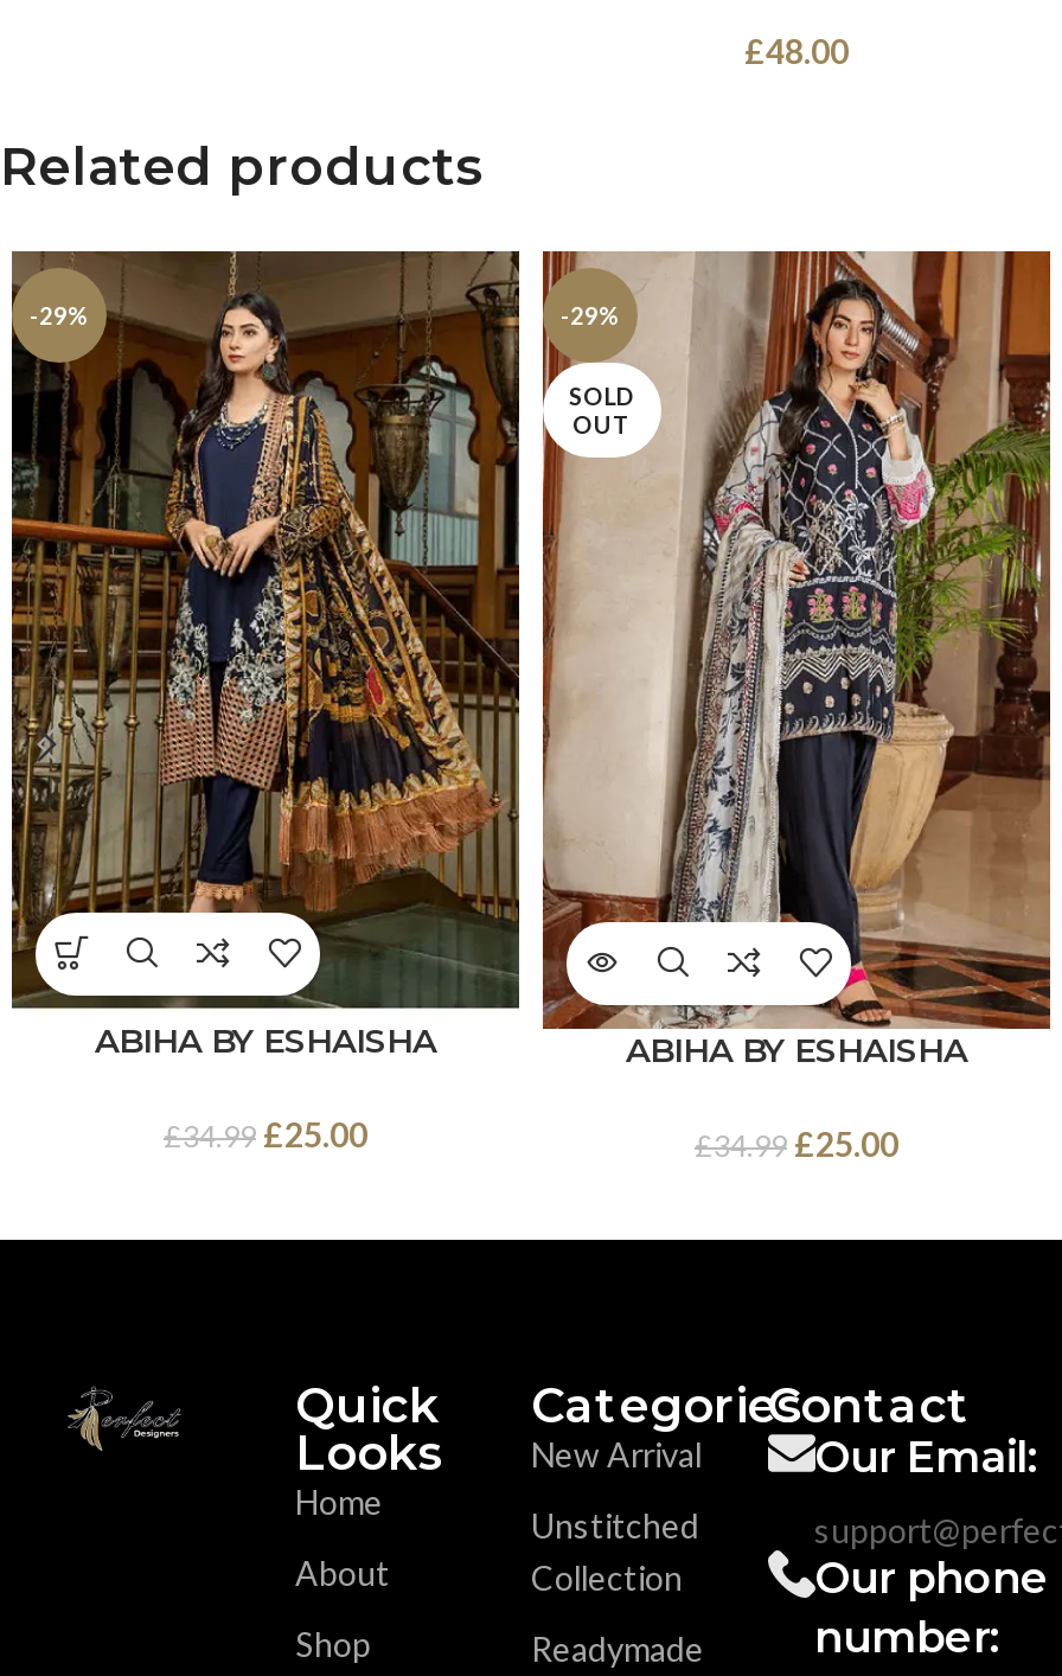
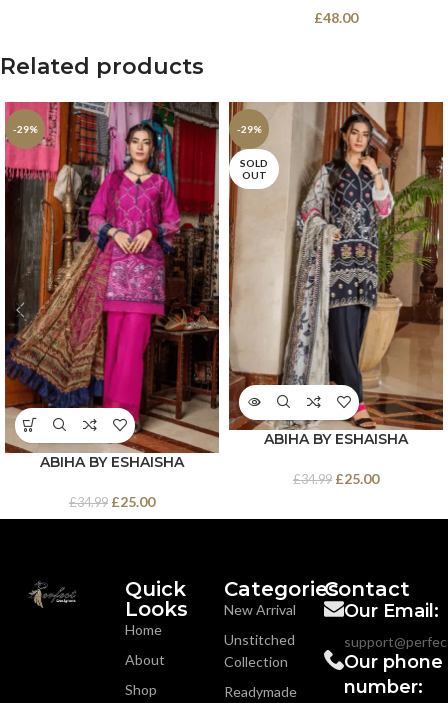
- [image]
+ [image]

moved down: ABIHA BY ESHAISHA | £34.99 £25.00
